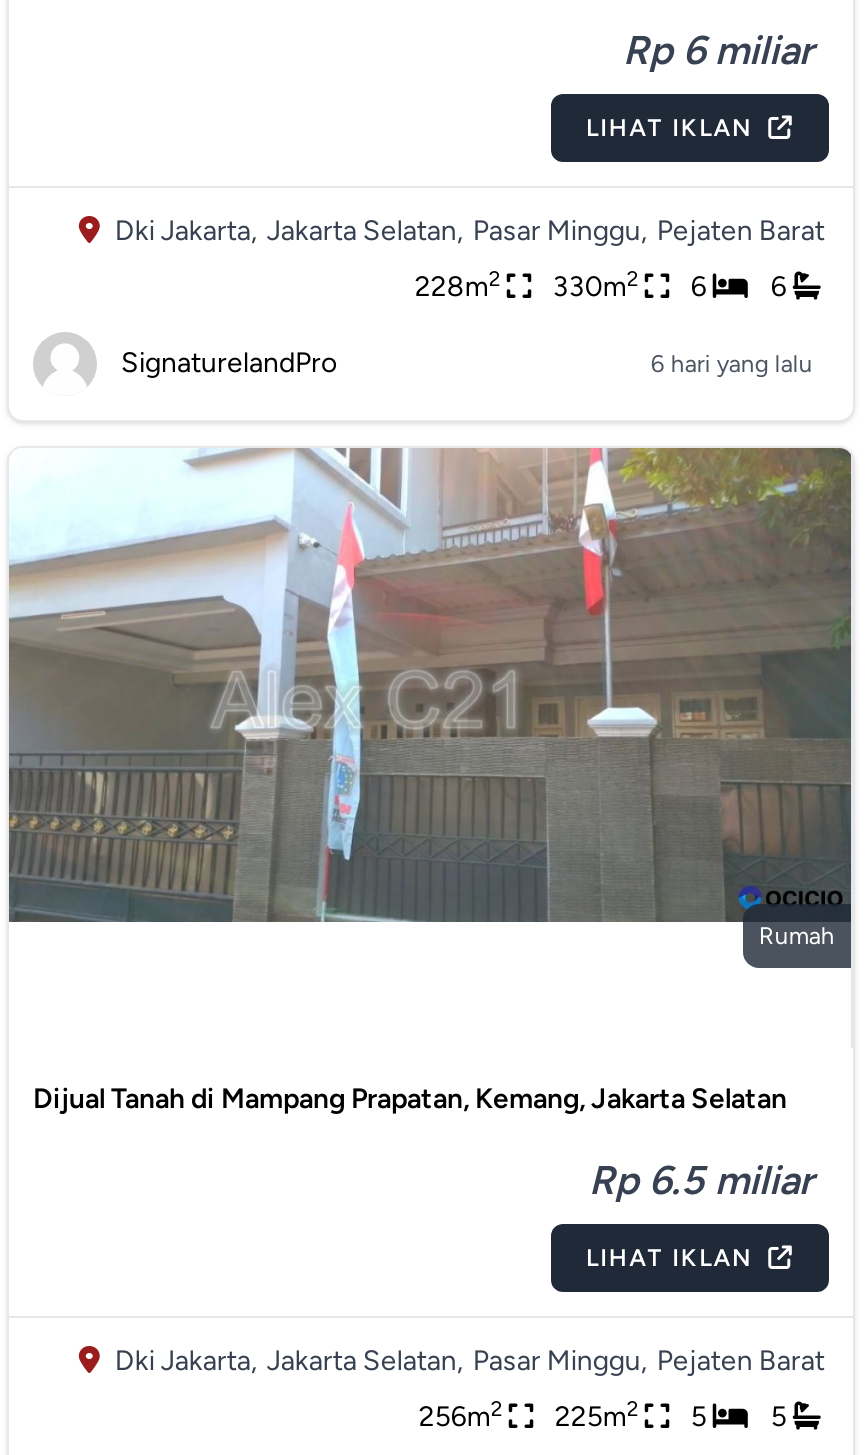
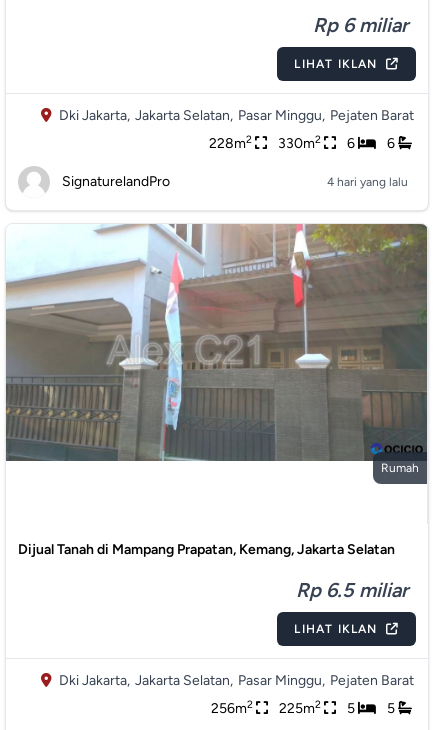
- 6 hari yang lalu
+ 4 hari yang lalu
